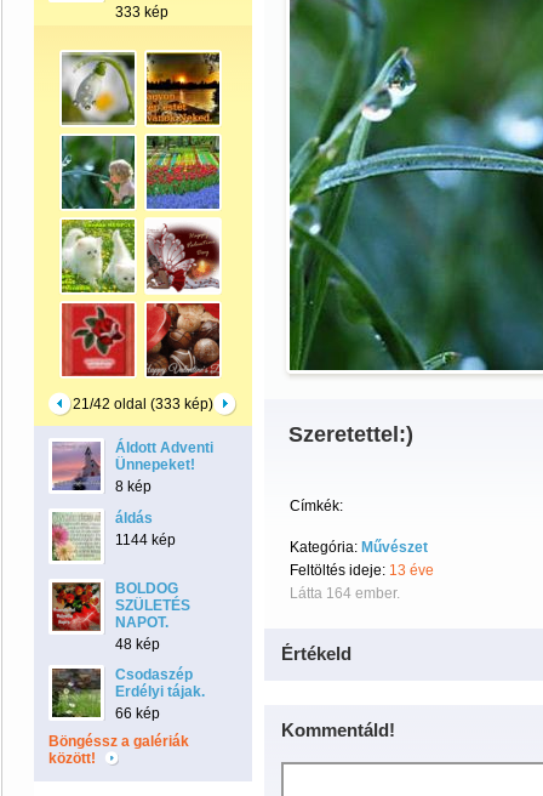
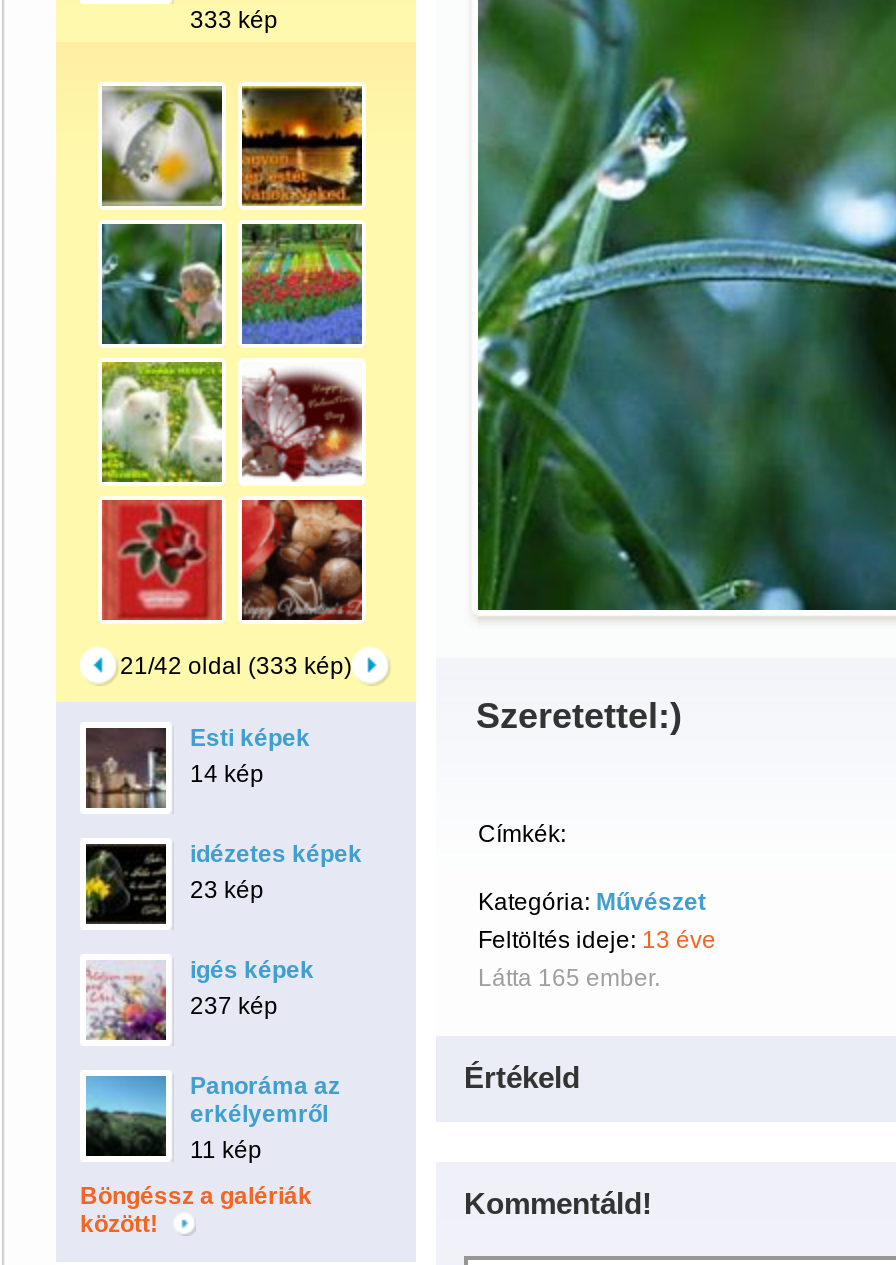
- [image]
- Áldott Adventi
- Ünnepeket!
- 8 kép
+ [image]
+ Esti képek
+ 14 kép

- [image]
- áldás
- 1144 kép
+ [image]
+ idézetes képek
+ 23 kép

- [image]
- BOLDOG
- SZÜLETÉS
- NAPOT.
- 48 kép
+ [image]
+ igés képek
+ 237 kép

- Látta 164 ember.
+ Látta 165 ember.

- [image]
- Csodaszép
- Erdélyi tájak.
- 66 kép
+ [image]
+ Panoráma az
+ erkélyemről
+ 11 kép
